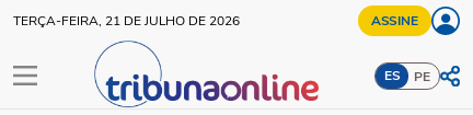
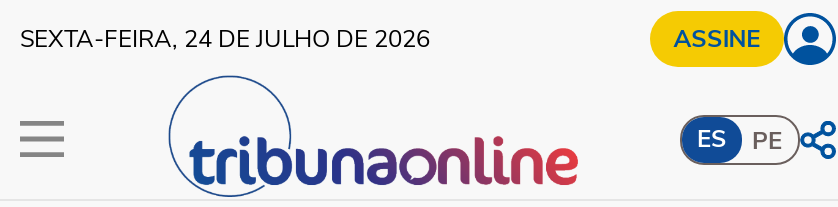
- TERÇA-FEIRA, 21 DE JULHO DE 2026
+ SEXTA-FEIRA, 24 DE JULHO DE 2026
